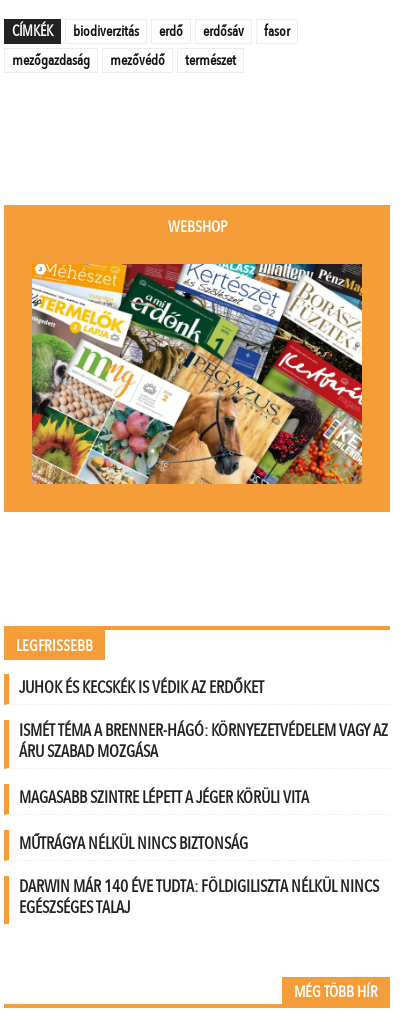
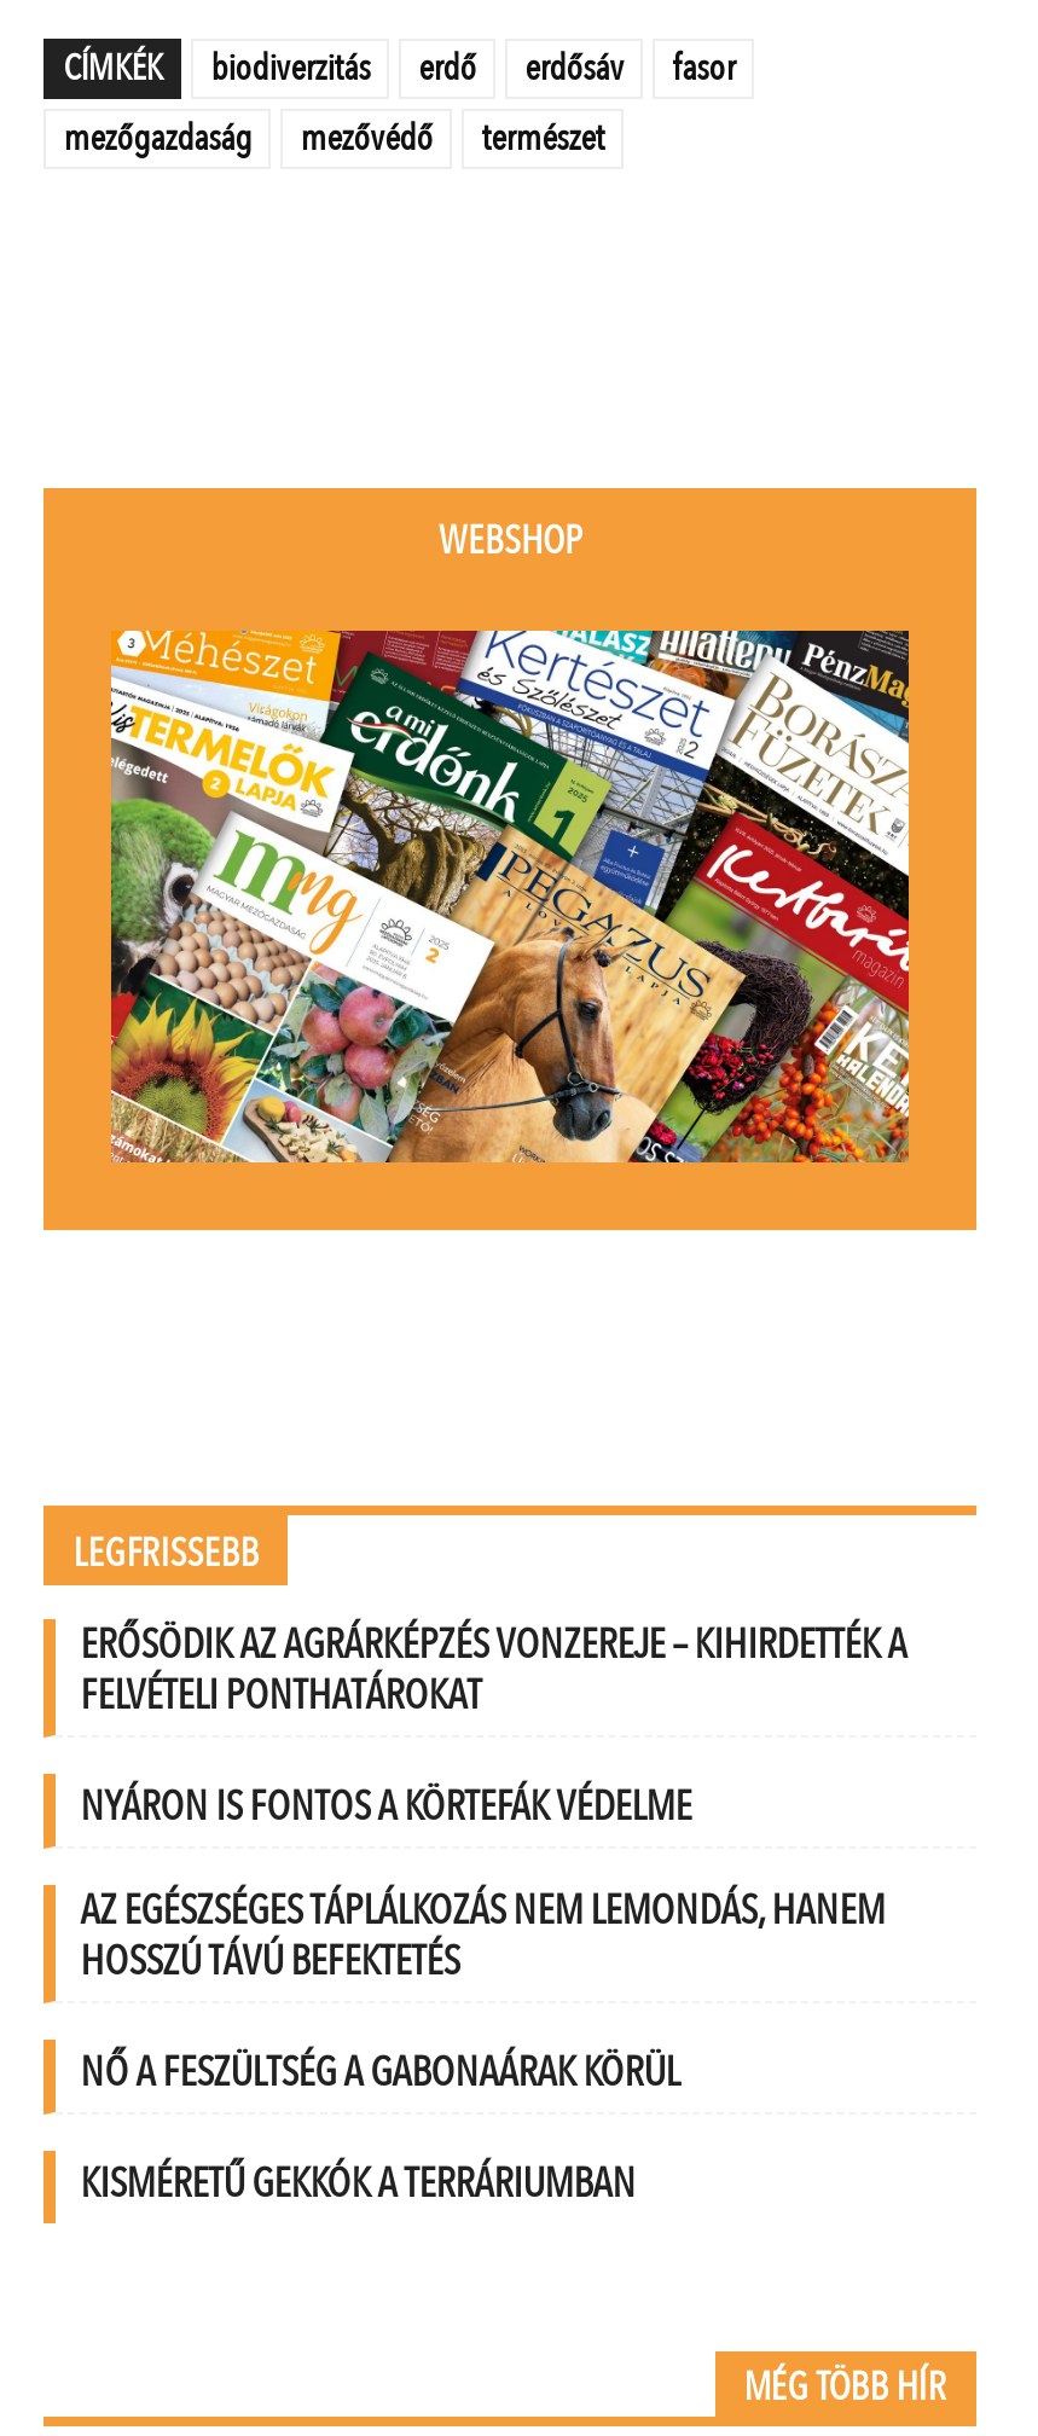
- JUHOK ÉS KECSKÉK IS VÉDIK AZ ERDŐKET
+ ERŐSÖDIK AZ AGRÁRKÉPZÉS VONZEREJE – KIHIRDETTÉK A
+ FELVÉTELI PONTHATÁROKAT

- ISMÉT TÉMA A BRENNER-HÁGÓ: KÖRNYEZETVÉDELEM VAGY AZ
- ÁRU SZABAD MOZGÁSA
+ NYÁRON IS FONTOS A KÖRTEFÁK VÉDELME

- MAGASABB SZINTRE LÉPETT A JÉGER KÖRÜLI VITA
+ AZ EGÉSZSÉGES TÁPLÁLKOZÁS NEM LEMONDÁS, HANEM
+ HOSSZÚ TÁVÚ BEFEKTETÉS

- MŰTRÁGYA NÉLKÜL NINCS BIZTONSÁG
+ NŐ A FESZÜLTSÉG A GABONAÁRAK KÖRÜL

- DARWIN MÁR 140 ÉVE TUDTA: FÖLDIGILISZTA NÉLKÜL NINCS
- EGÉSZSÉGES TALAJ
+ KISMÉRETŰ GEKKÓK A TERRÁRIUMBAN
